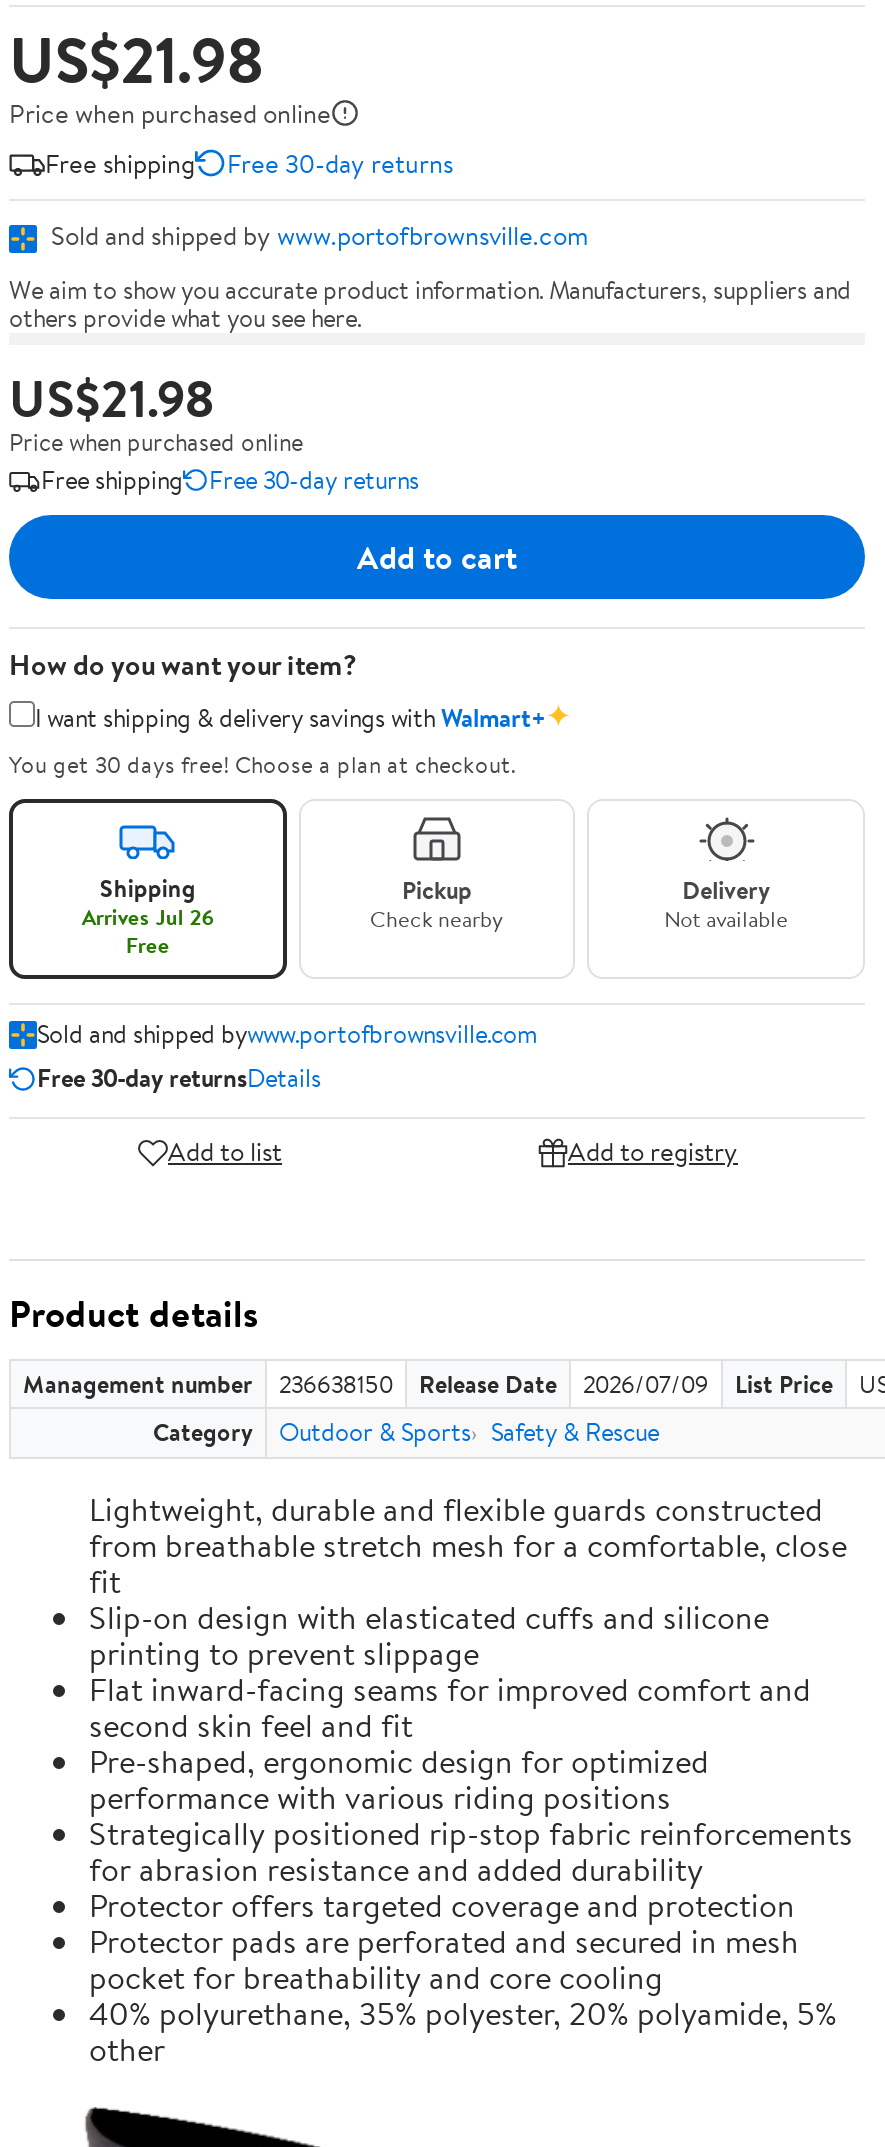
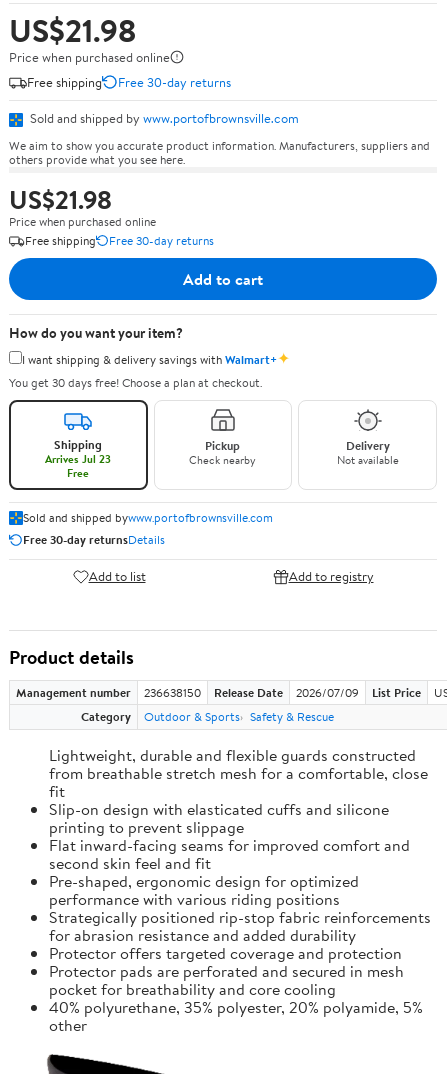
- Arrives Jul 26
+ Arrives Jul 23
